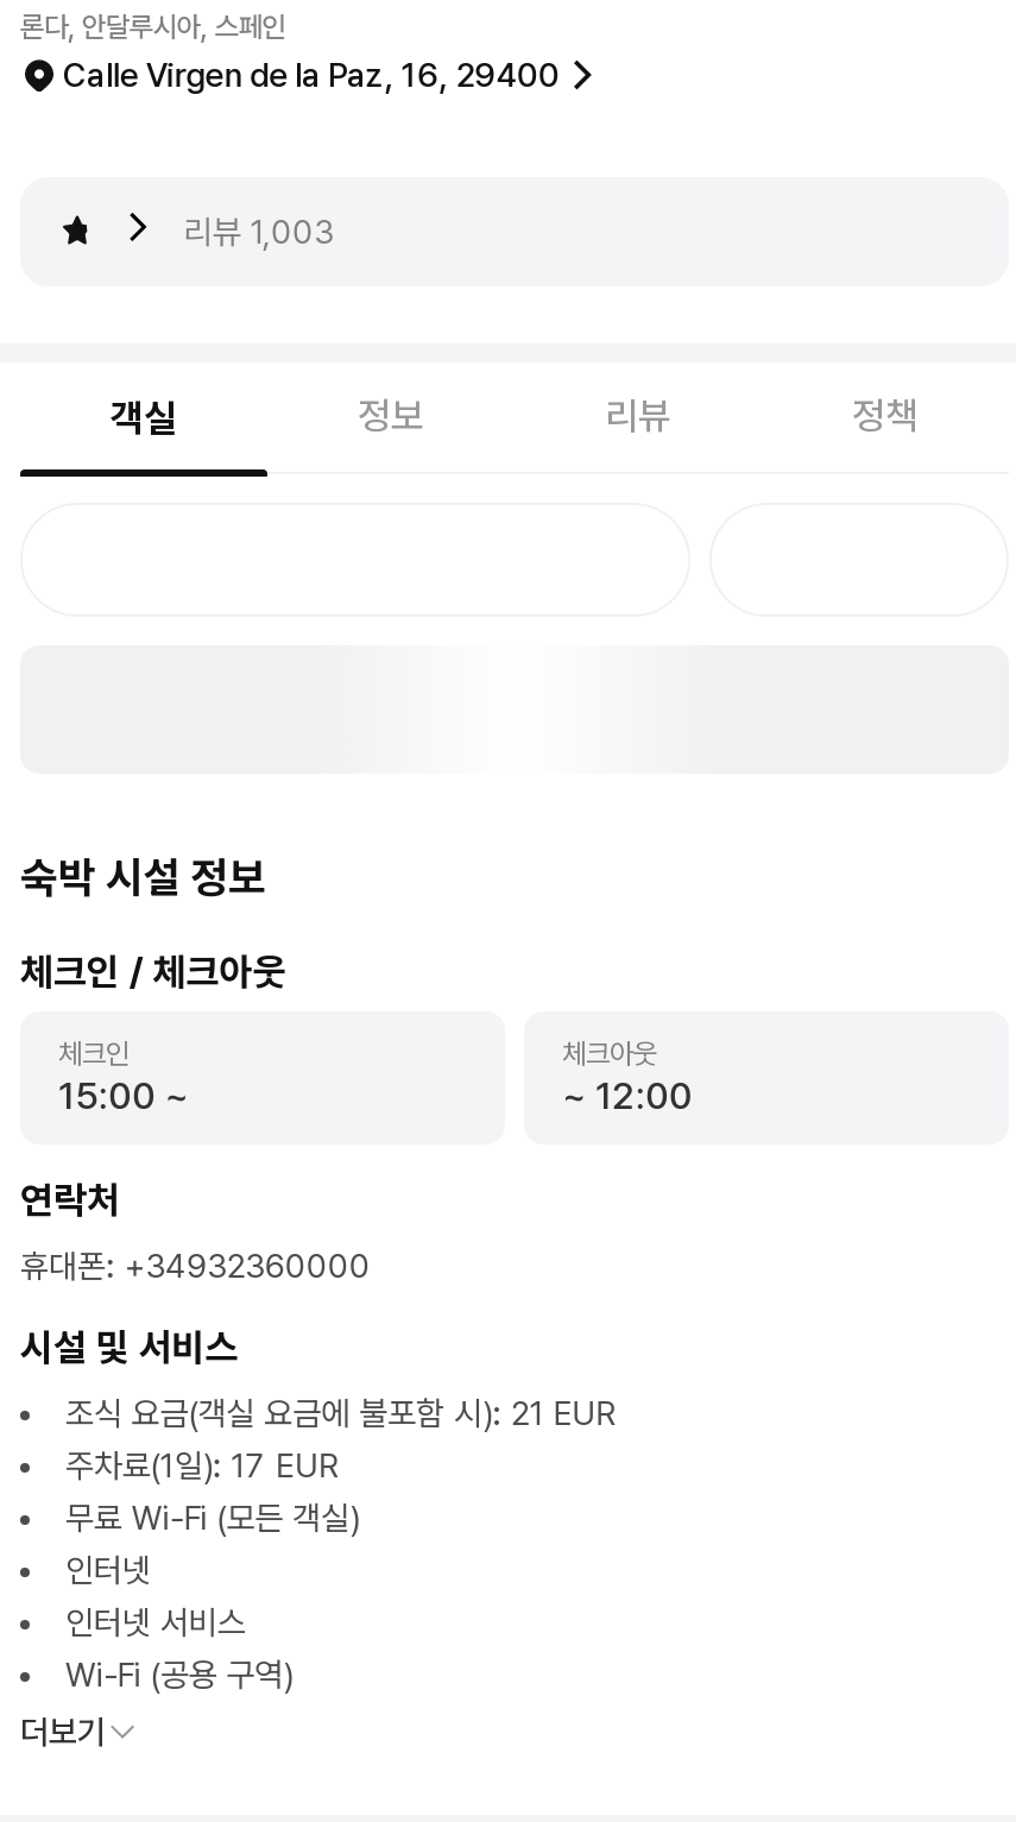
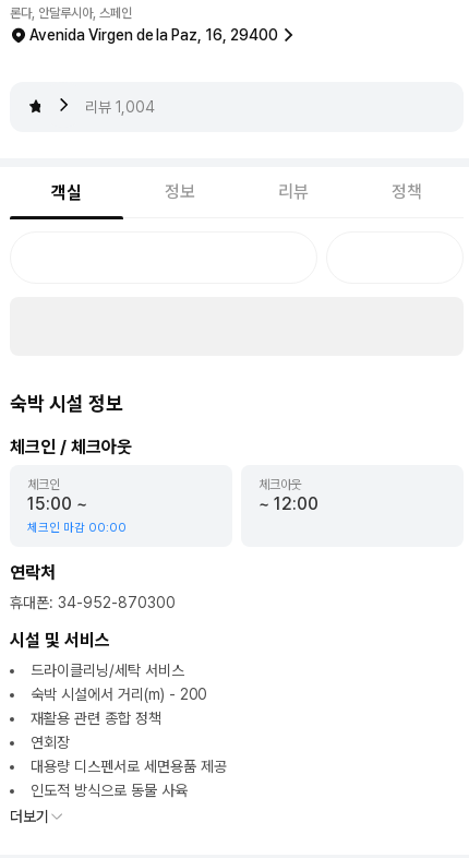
- Calle Virgen de la Paz, 16, 29400
+ Avenida Virgen de la Paz, 16, 29400

- 리뷰 1,003
+ 리뷰 1,004

+ 체크인 마감 00:00

- 휴대폰: +34932360000
+ 휴대폰: 34-952-870300

- 조식 요금(객실 요금에 불포함 시): 21 EUR
- 주차료(1일): 17 EUR
- 무료 Wi-Fi (모든 객실)
- 인터넷
- 인터넷 서비스
- Wi-Fi (공용 구역)
+ 드라이클리닝/세탁 서비스
+ 숙박 시설에서 거리(m) - 200
+ 재활용 관련 종합 정책
+ 연회장
+ 대용량 디스펜서로 세면용품 제공
+ 인도적 방식으로 동물 사육
